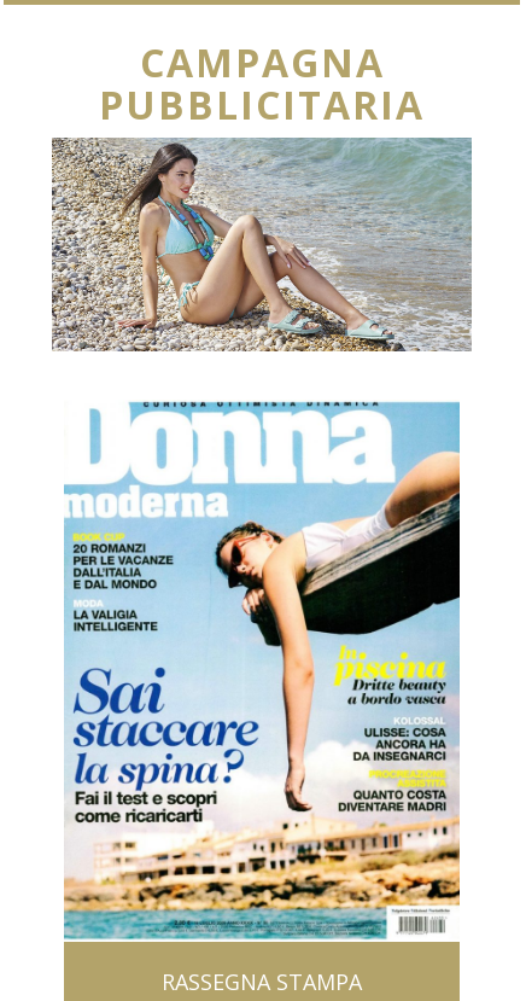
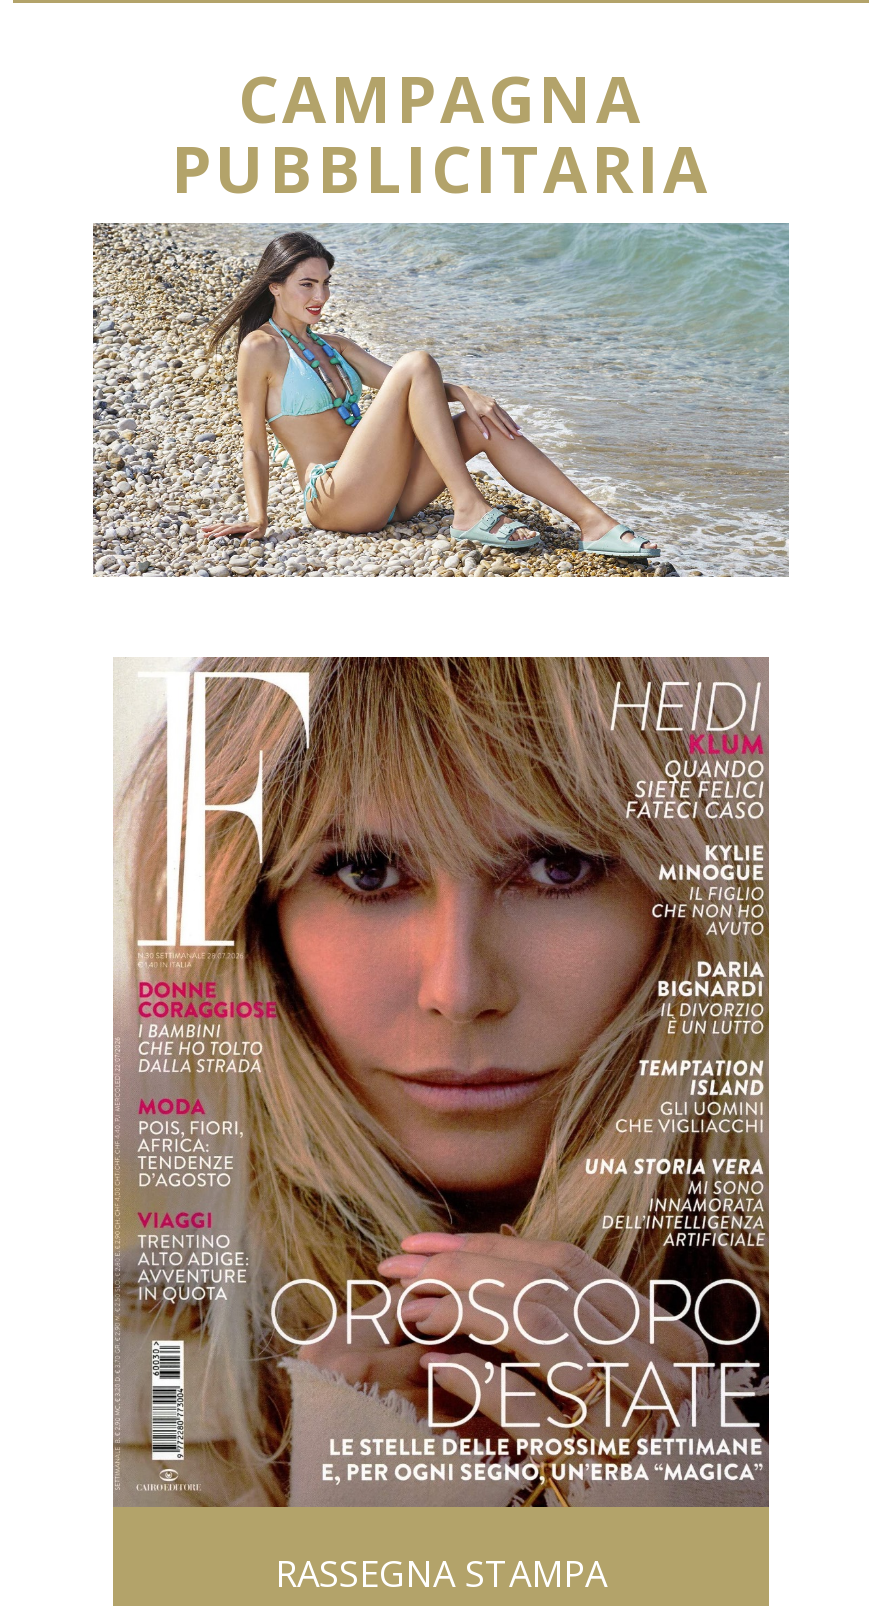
- [image]
+ [image]
